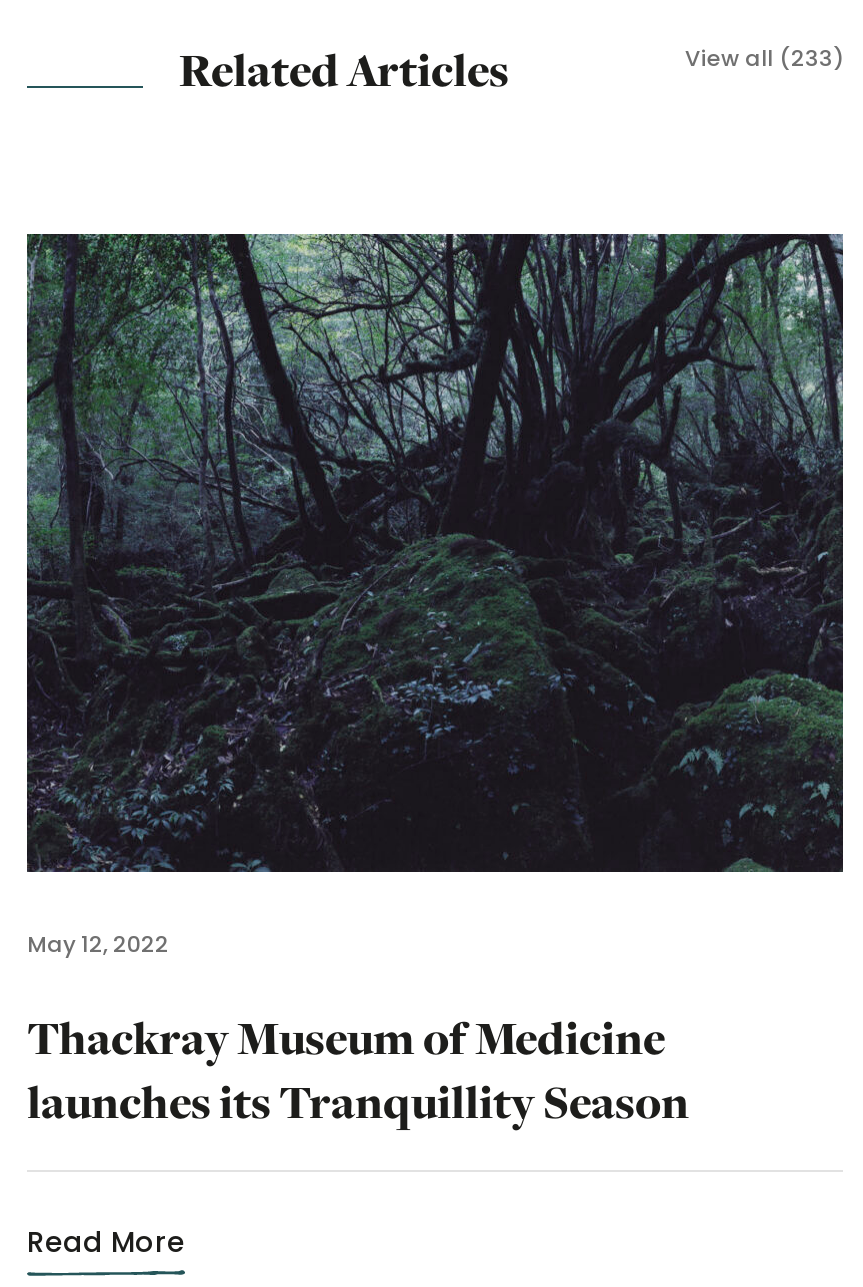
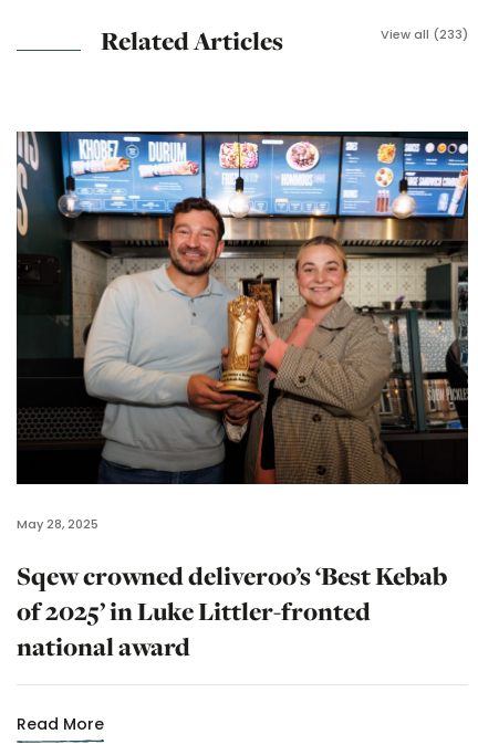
- [image]
- May 12, 2022
+ [image]
+ May 28, 2025

- Thackray Museum of Medicine
- launches its Tranquillity Season
+ Sqew crowned deliveroo’s ‘Best Kebab
+ of 2025’ in Luke Littler-fronted
+ national award
